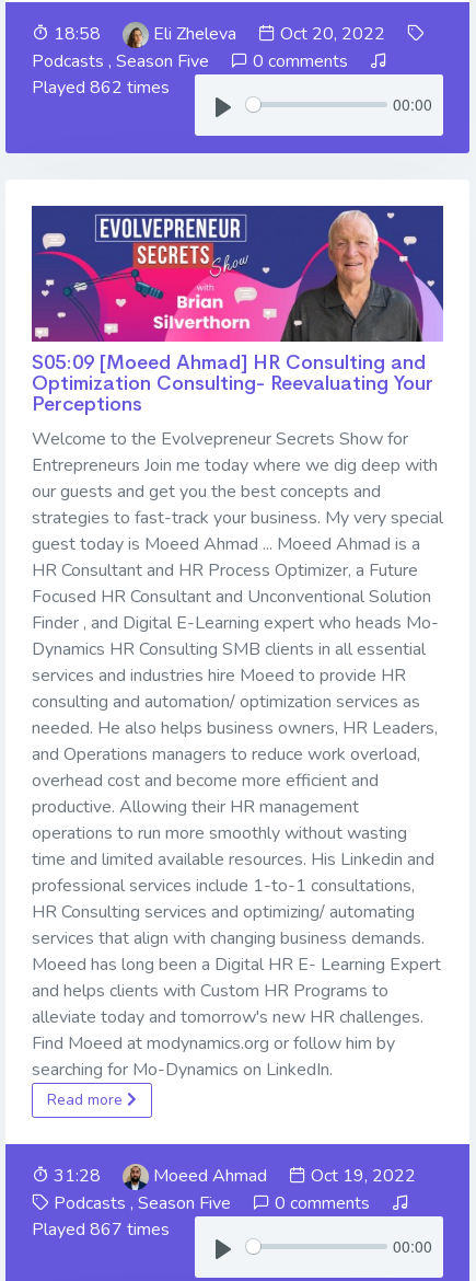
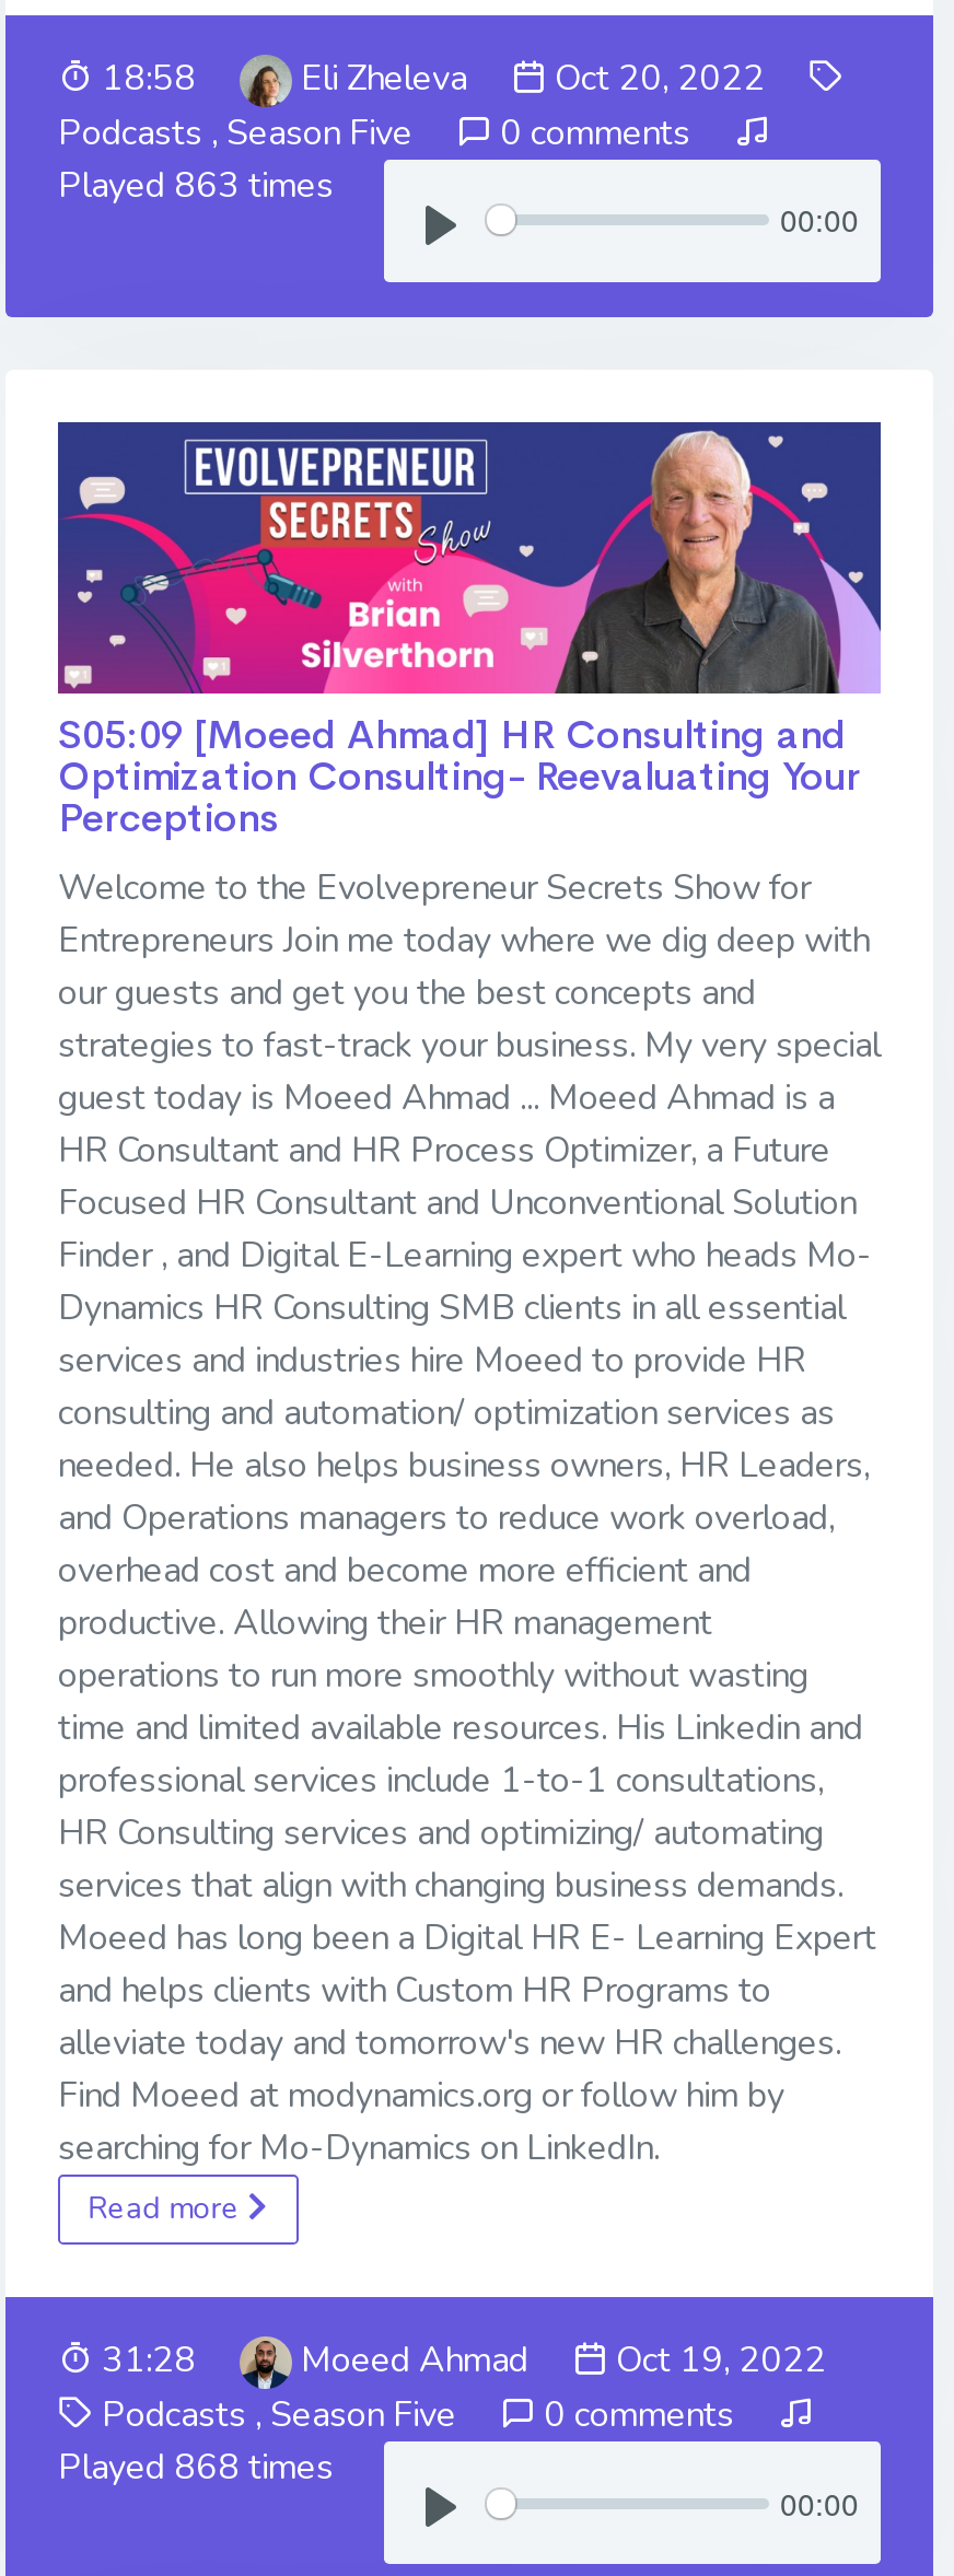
- Played 862 times
+ Played 863 times

- Played 867 times
+ Played 868 times
